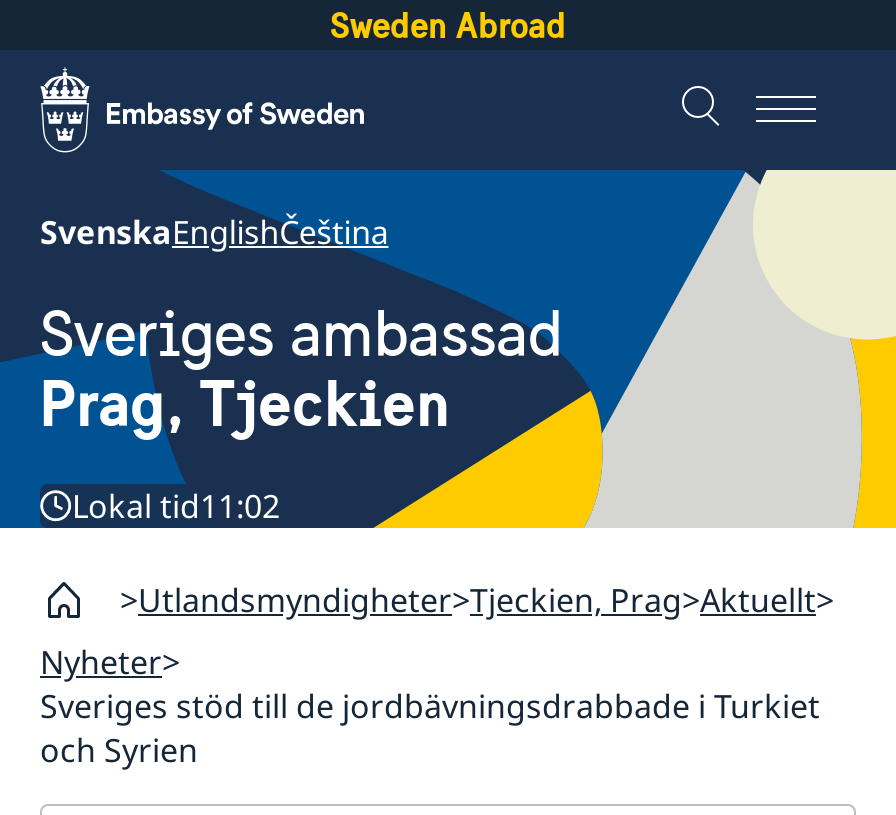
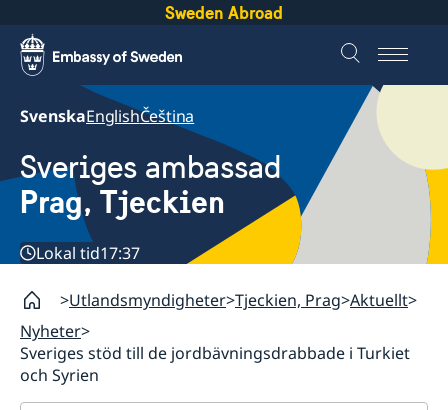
- Lokal tid11:02
+ Lokal tid17:37
